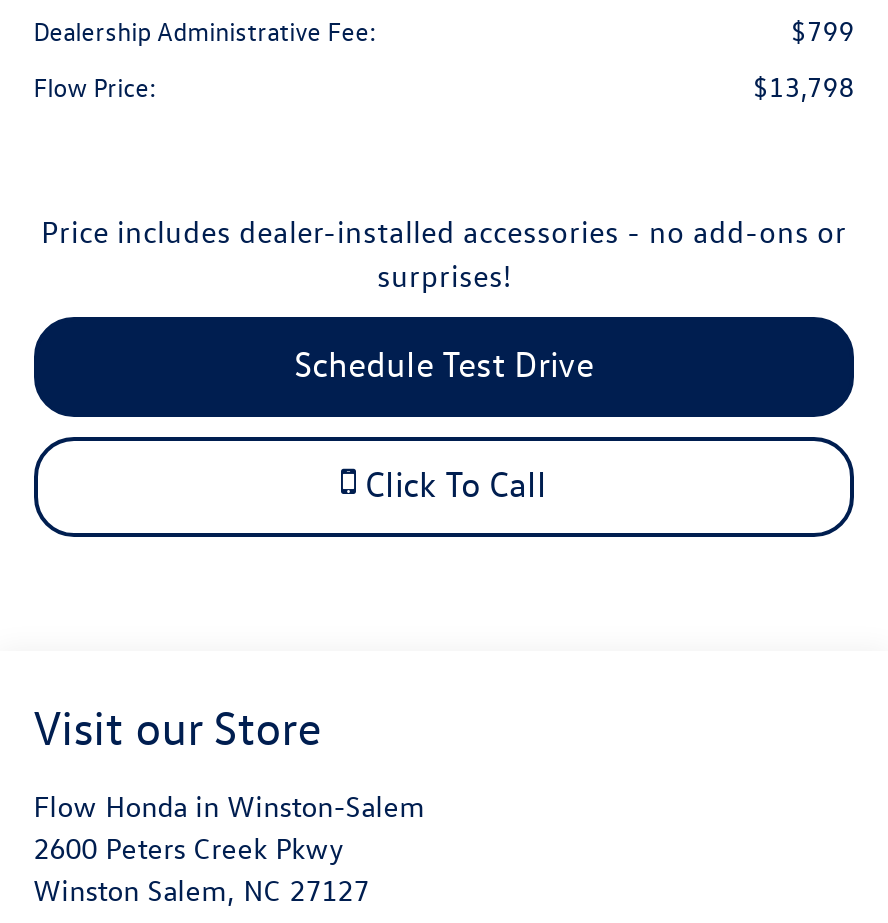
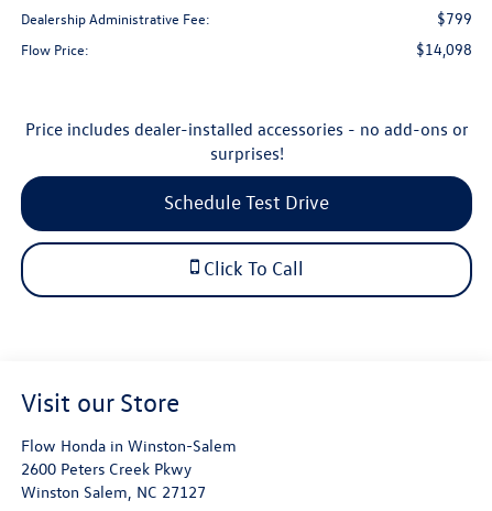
- $13,798
+ $14,098
